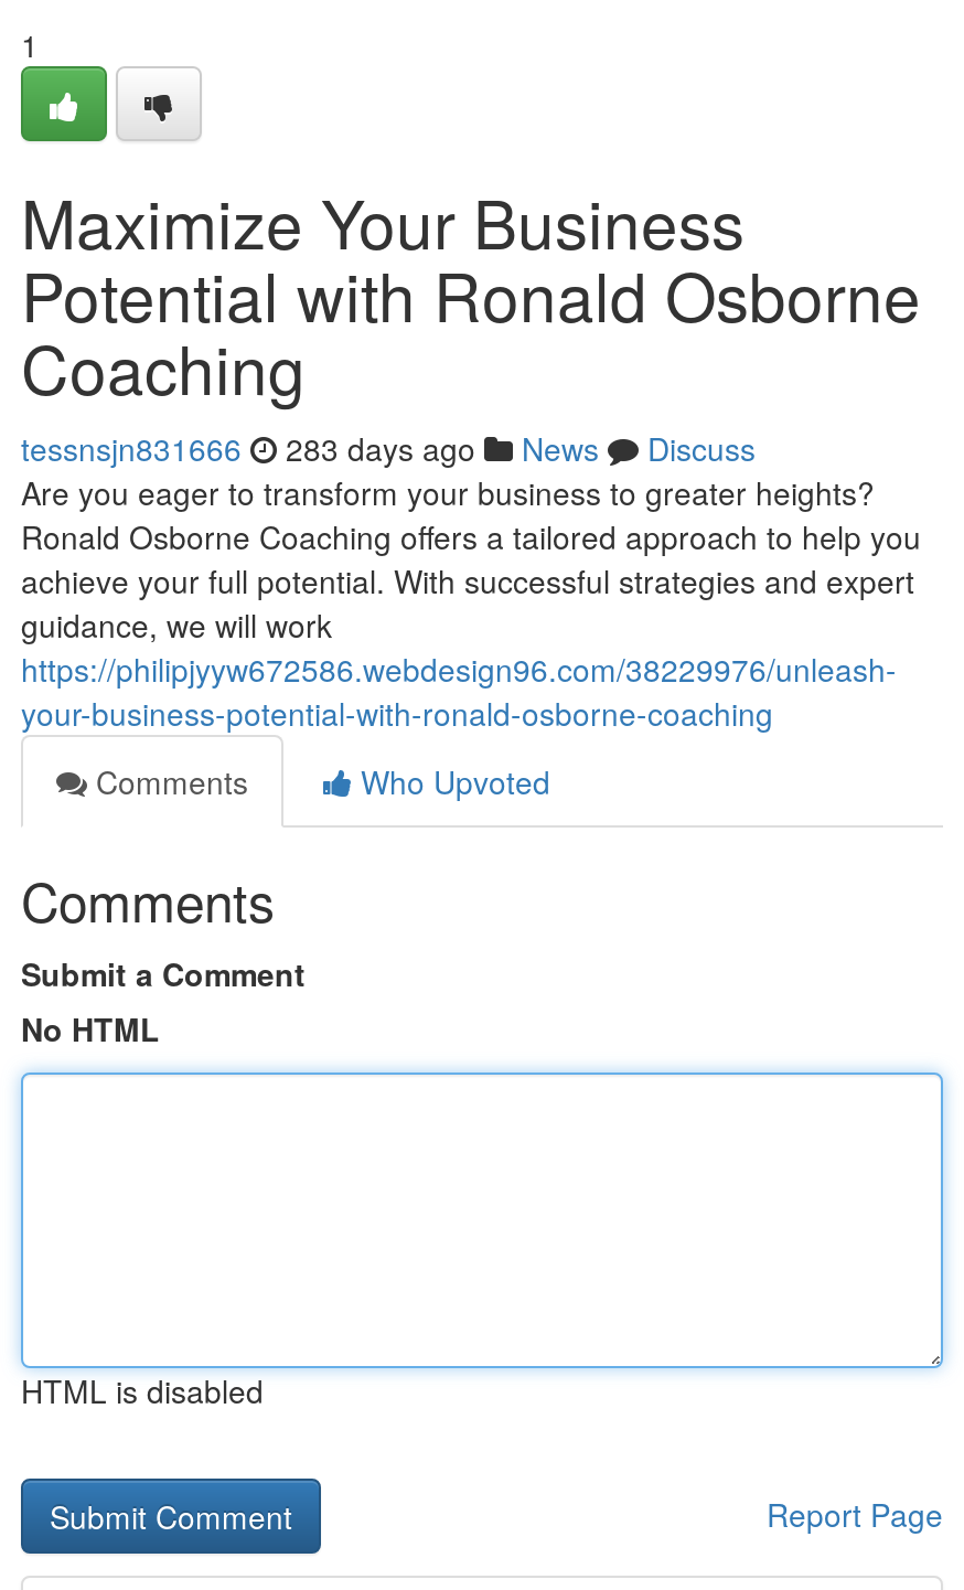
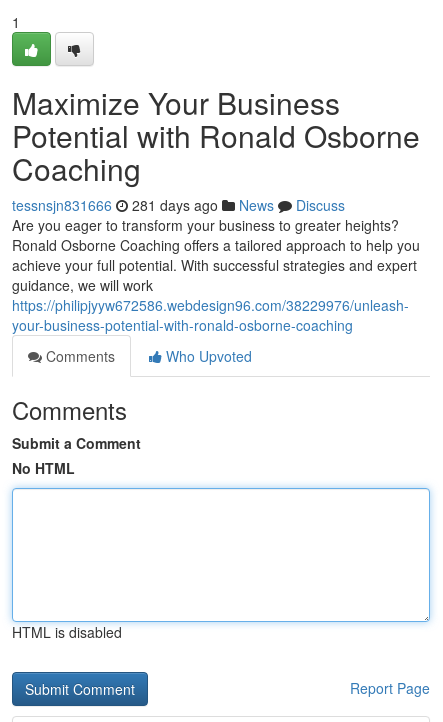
- tessnsjn831666 283 days ago News Discuss
+ tessnsjn831666 281 days ago News Discuss
